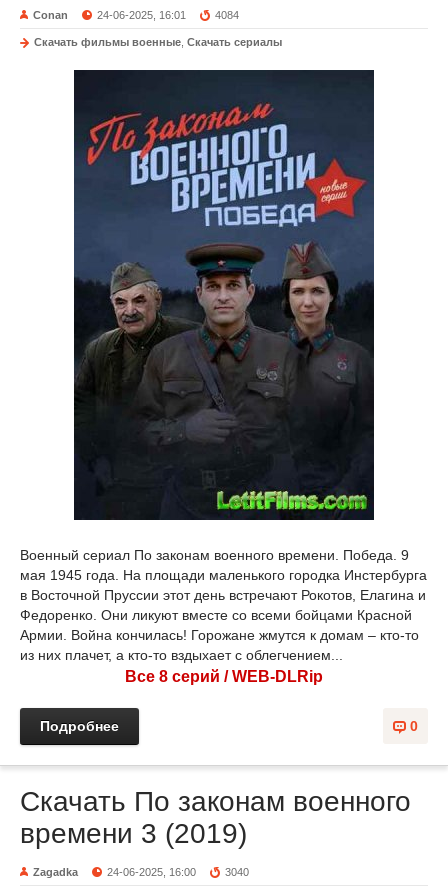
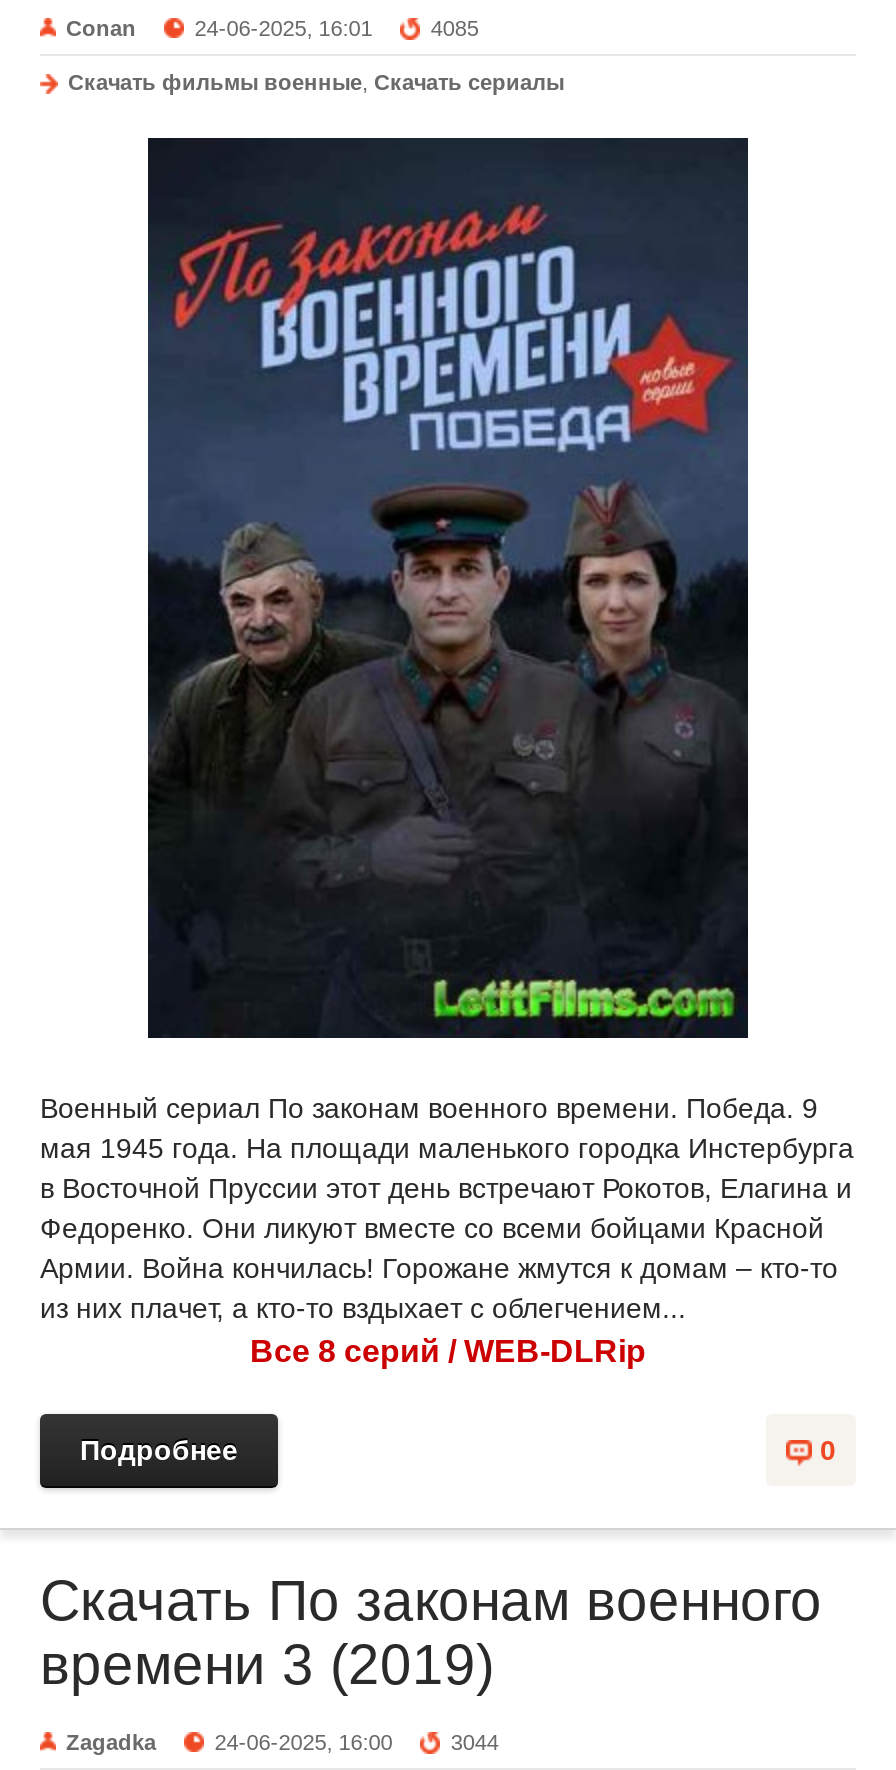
- 4084
+ 4085

- 3040
+ 3044
